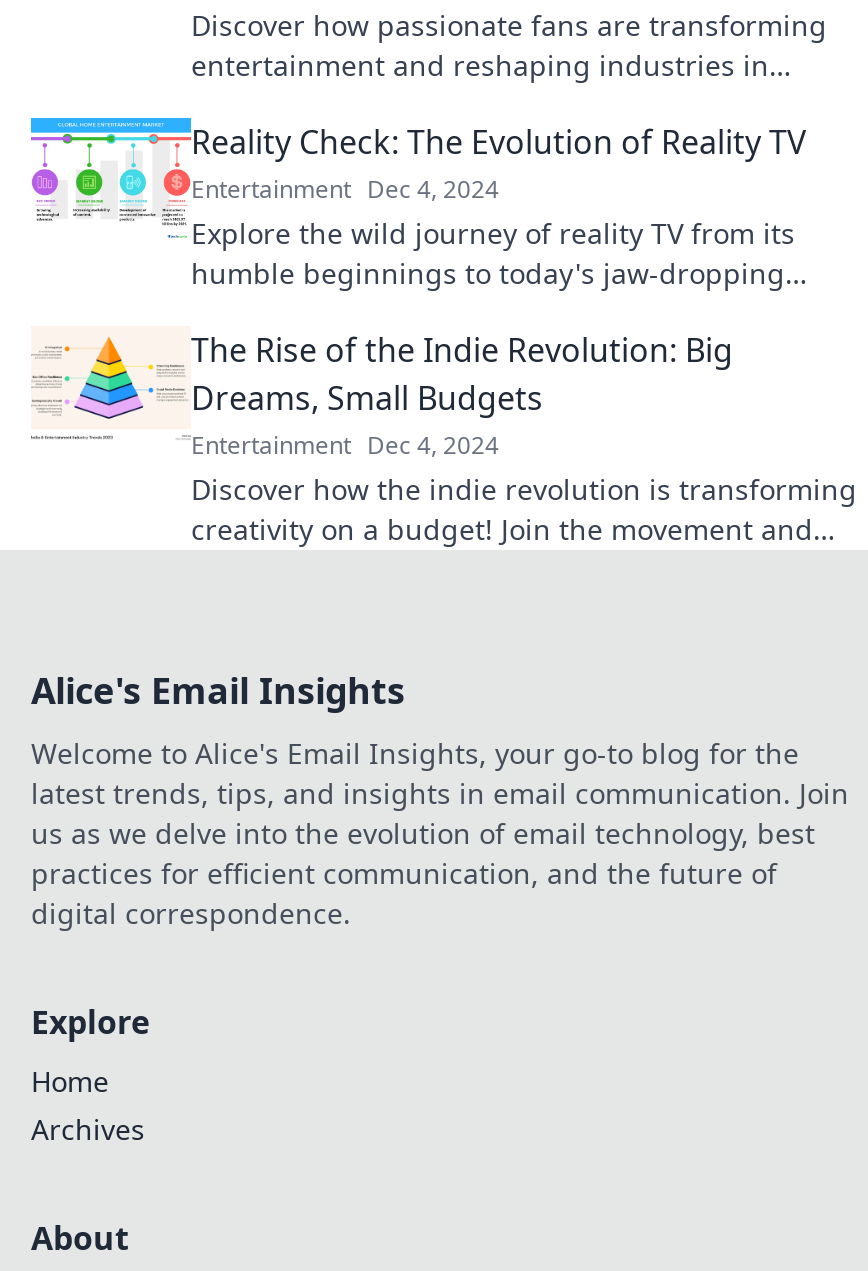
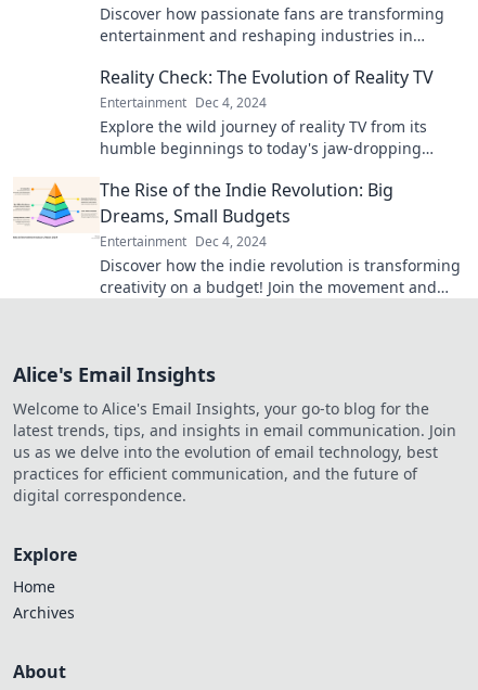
- [image]
